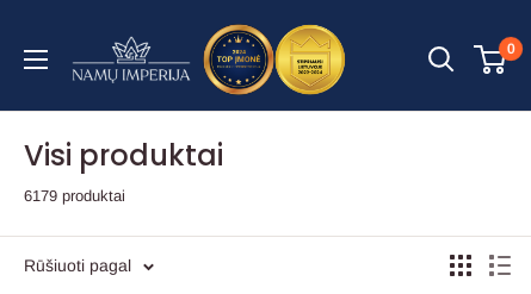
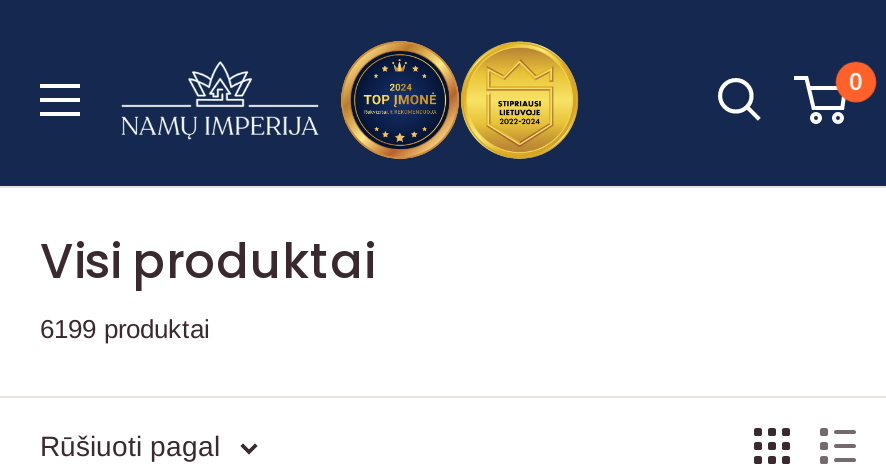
- 6179 produktai
+ 6199 produktai
